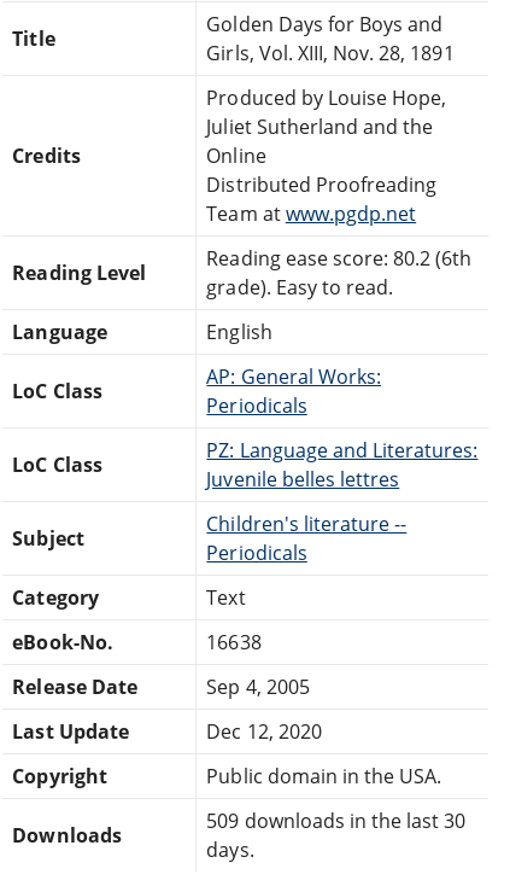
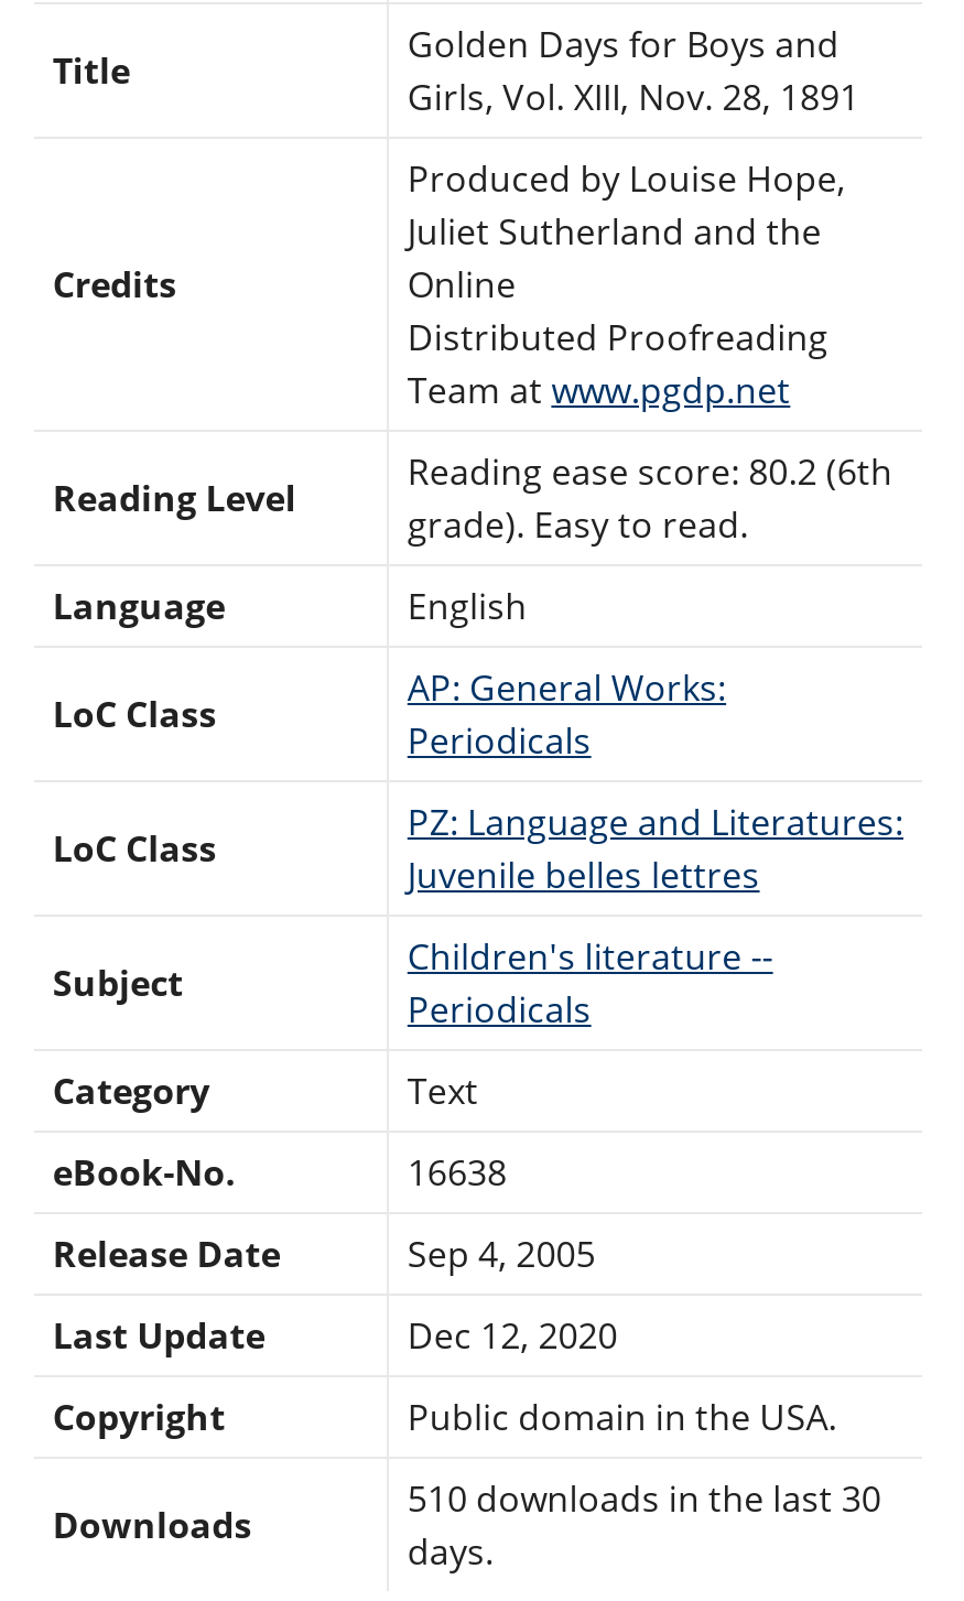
- 509 downloads in the last 30
+ 510 downloads in the last 30
